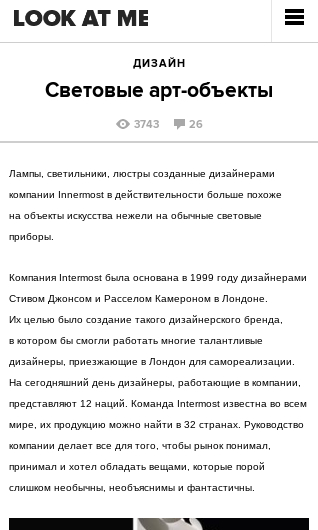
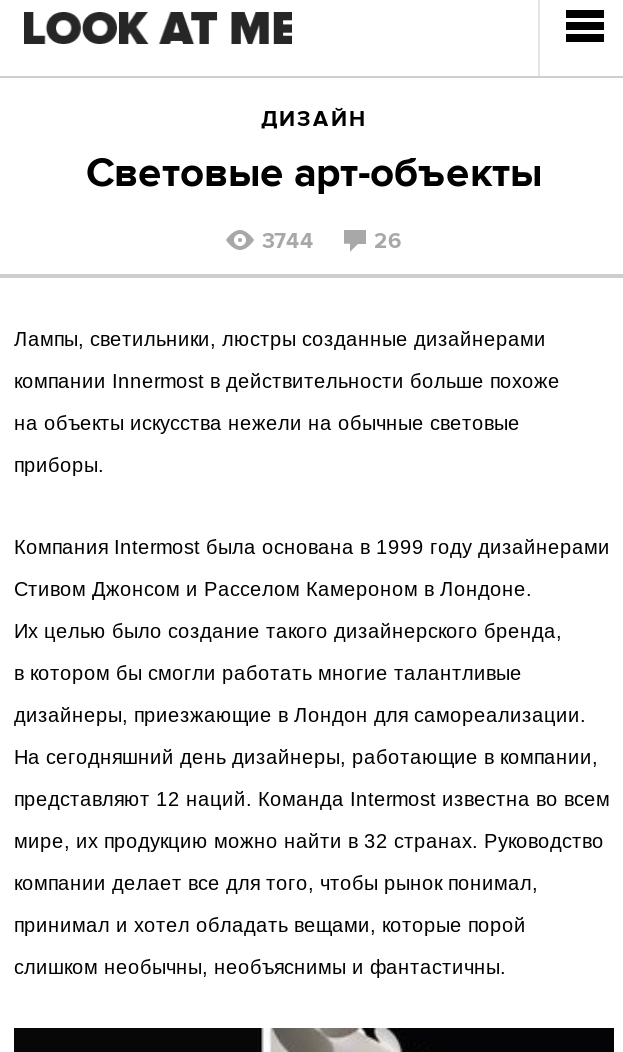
- 3743
+ 3744
